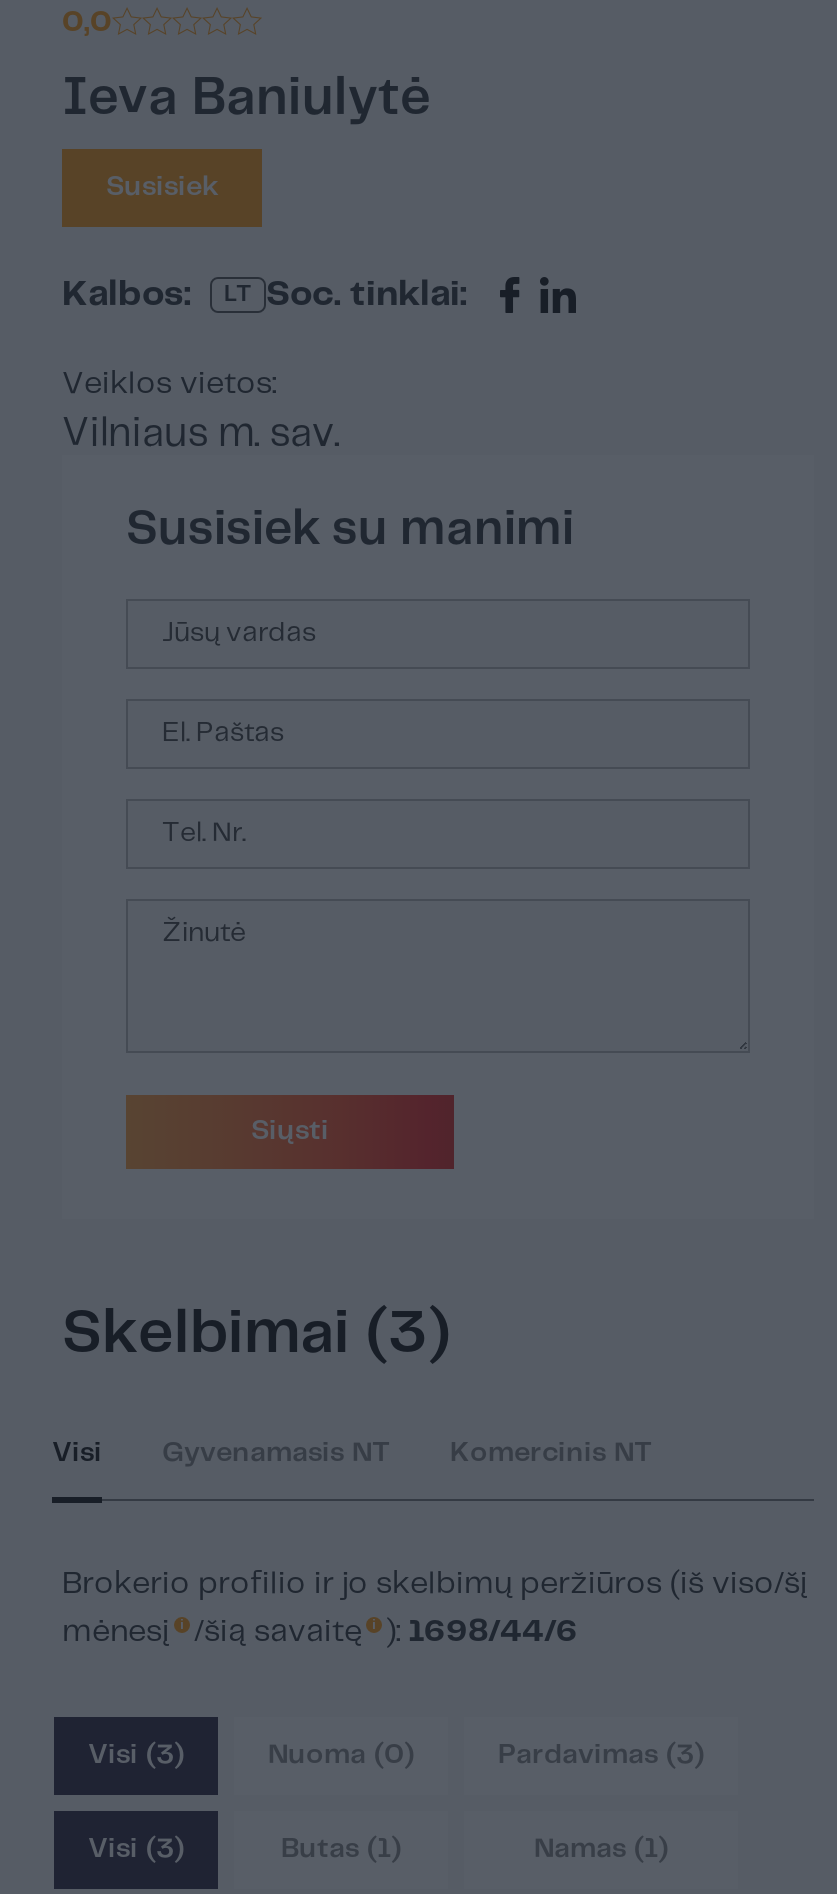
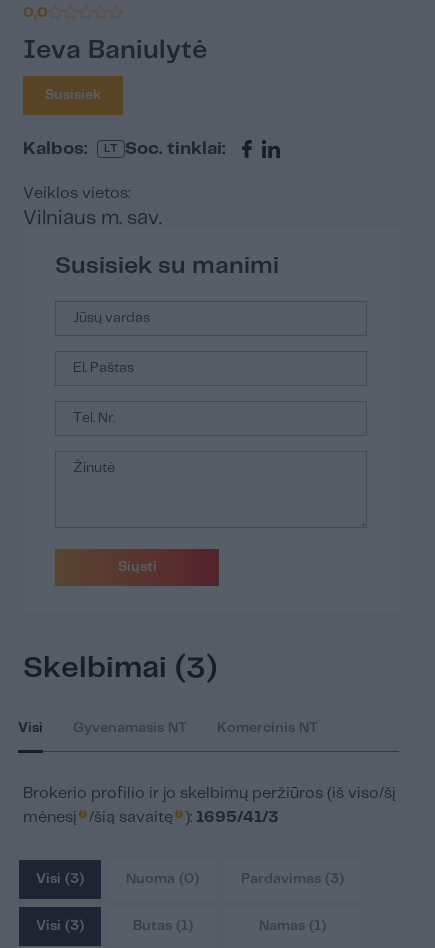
- mėnesį /šią savaitę ): 1698/44/6
+ mėnesį /šią savaitę ): 1695/41/3
